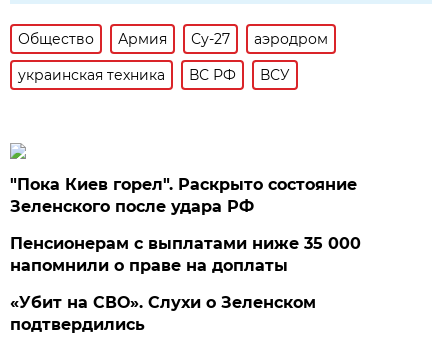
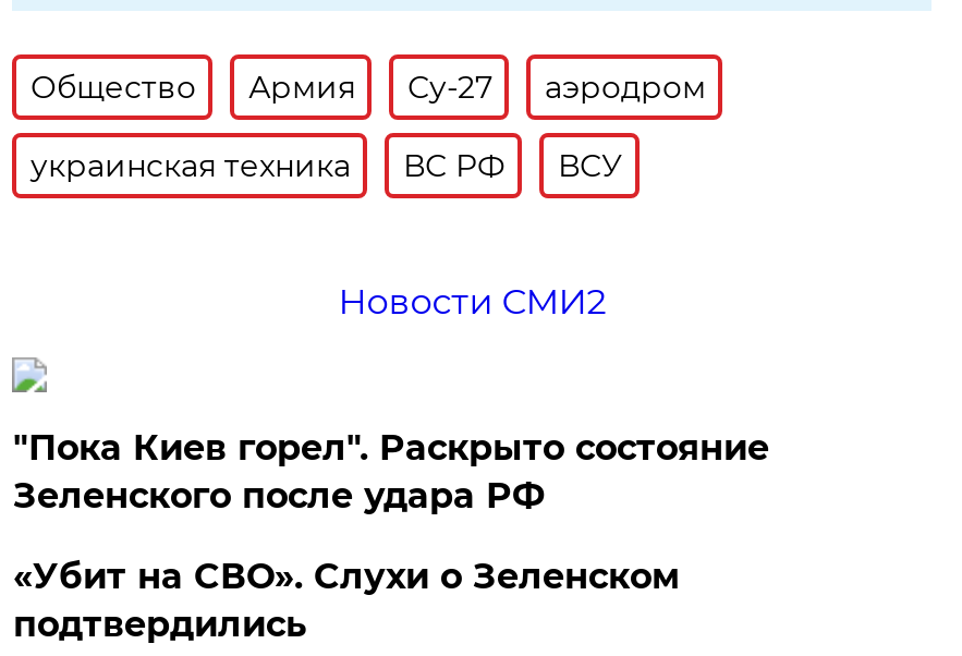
+ Новости СМИ2

moved down: "Пока Киев горел". Раскрыто состояние | Зеленского после удара РФ

- Пенсионерам с выплатами ниже 35 000
- напомнили о праве на доплаты
